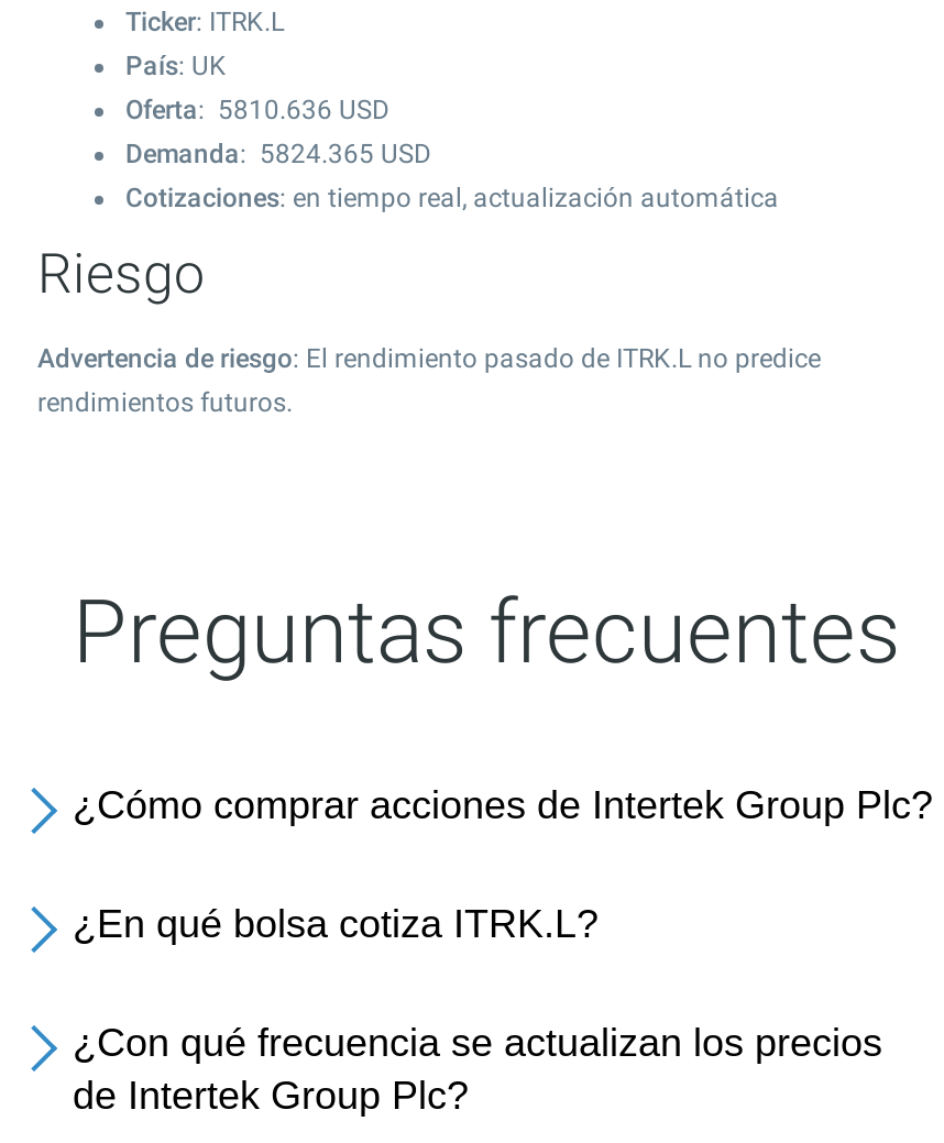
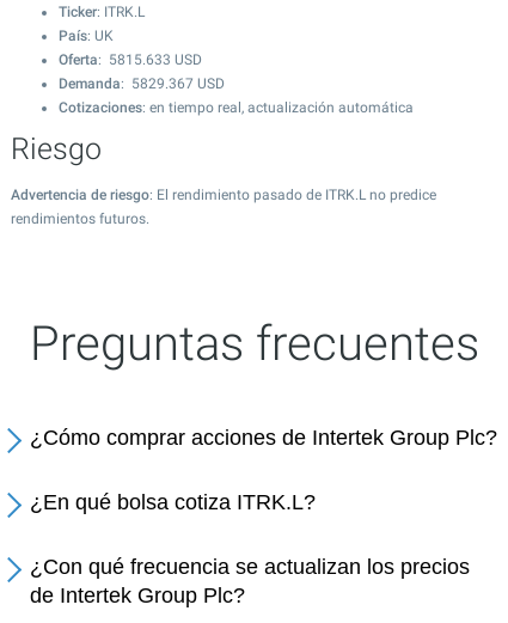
- Oferta: 5810.636 USD
+ Oferta: 5815.633 USD

- Demanda: 5824.365 USD
+ Demanda: 5829.367 USD
